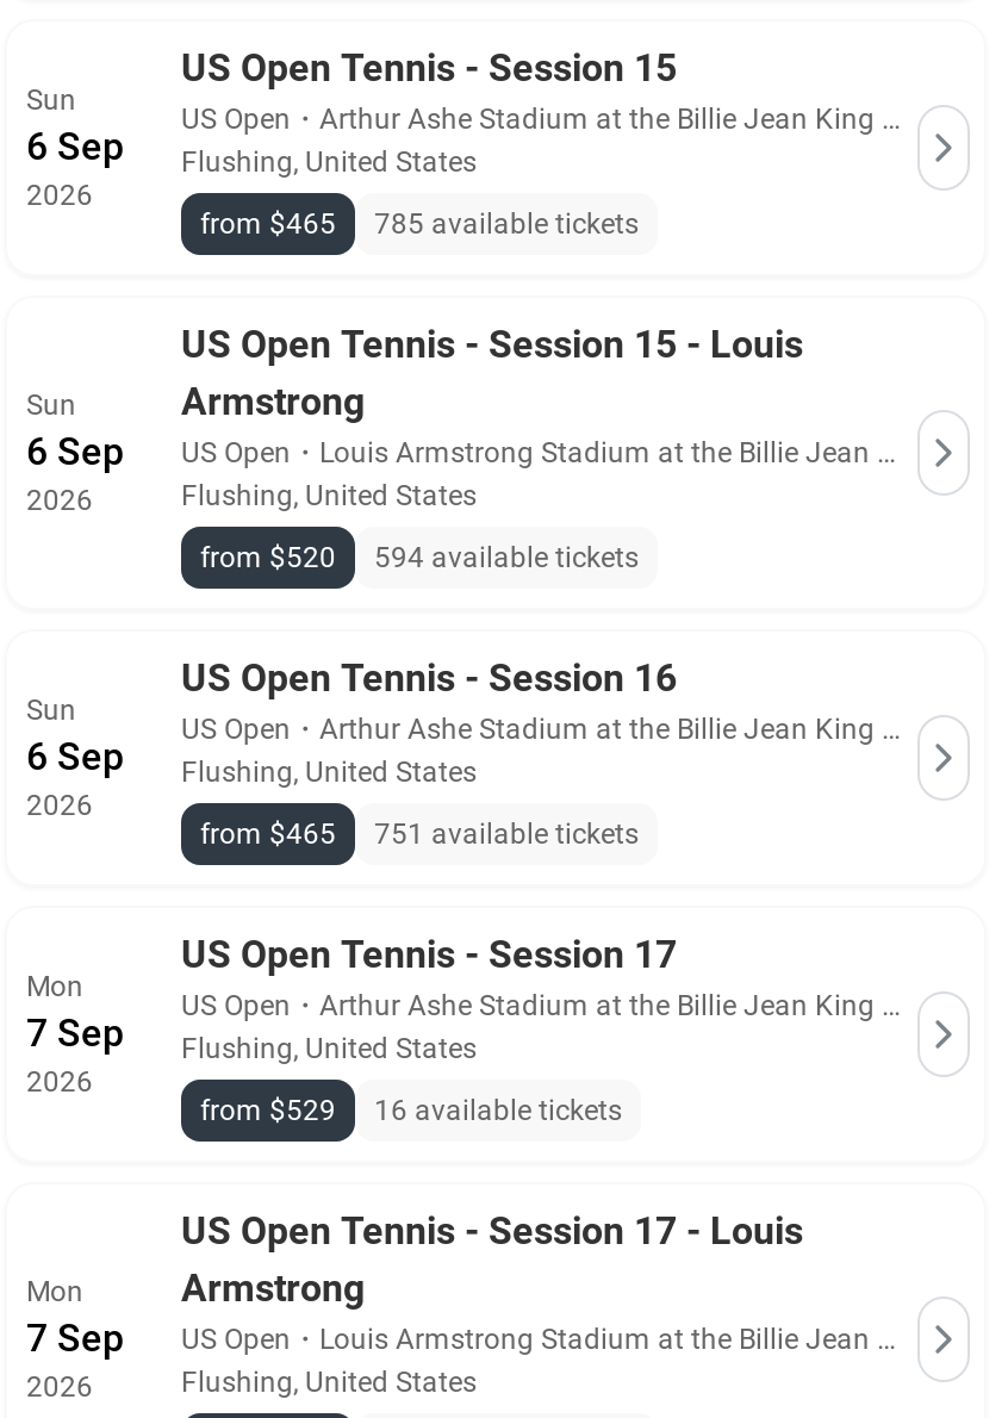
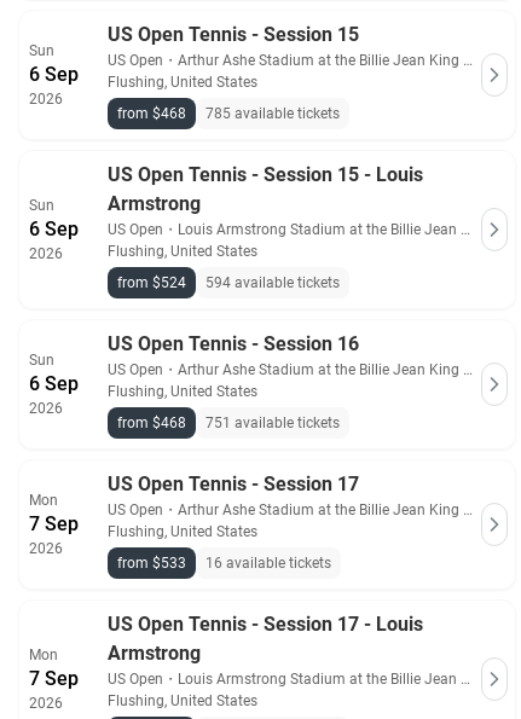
- from $465 785 available tickets
+ from $468 785 available tickets

- from $520 594 available tickets
+ from $524 594 available tickets

- from $465 751 available tickets
+ from $468 751 available tickets

- from $529 16 available tickets
+ from $533 16 available tickets
